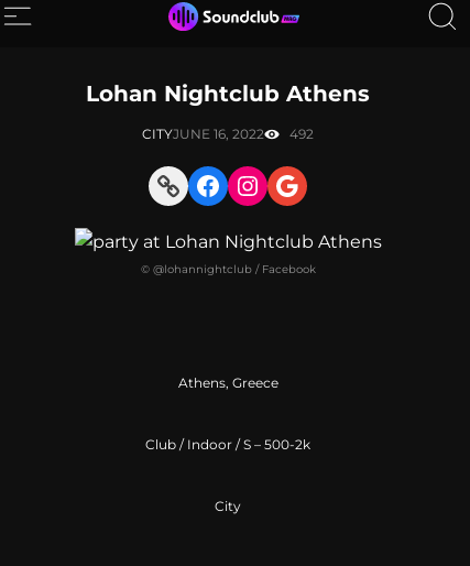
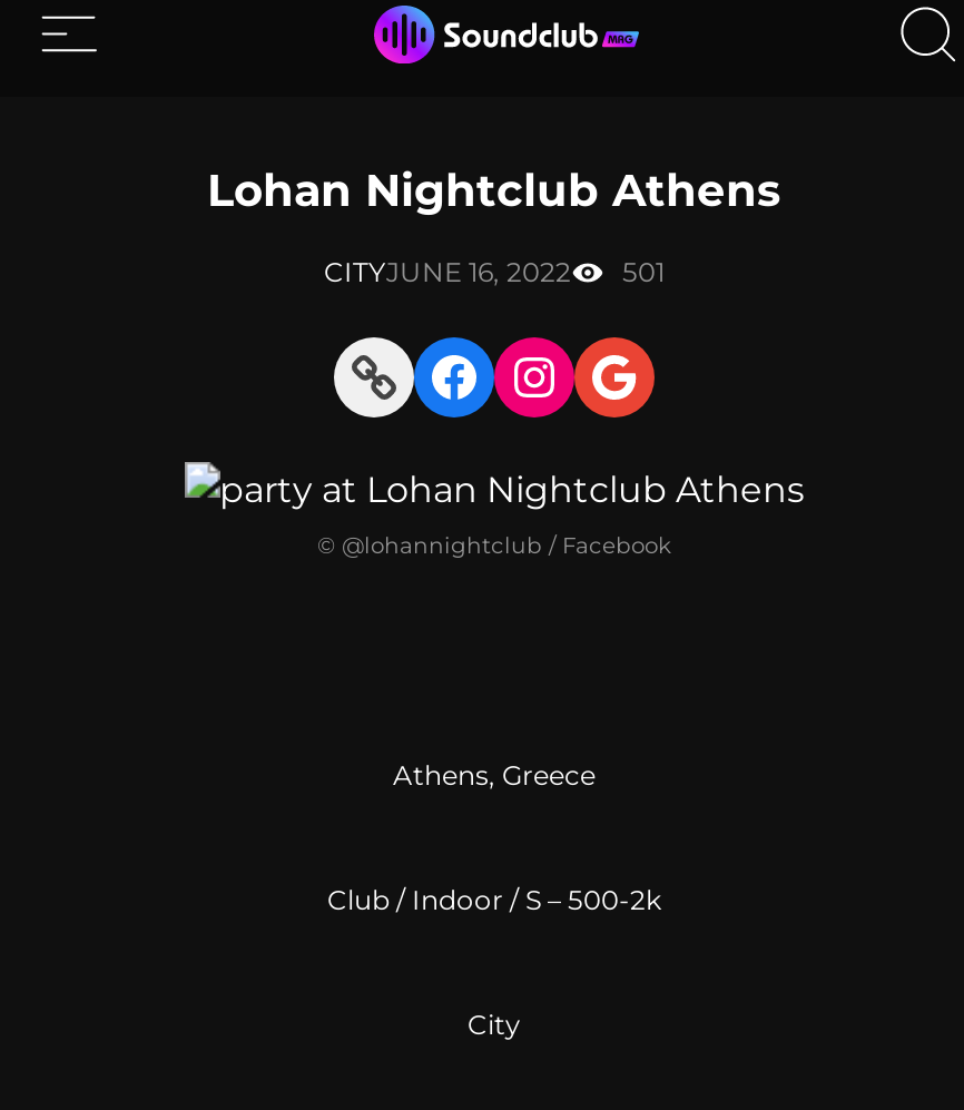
- CITYJUNE 16, 2022 492
+ CITYJUNE 16, 2022 501
